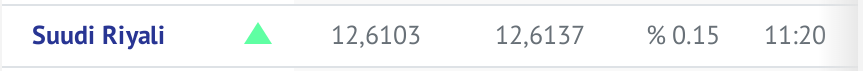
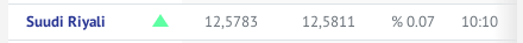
- 12,6103
+ 12,5783

- 12,6137
+ 12,5811

- % 0.15
+ % 0.07

- 11:20
+ 10:10
